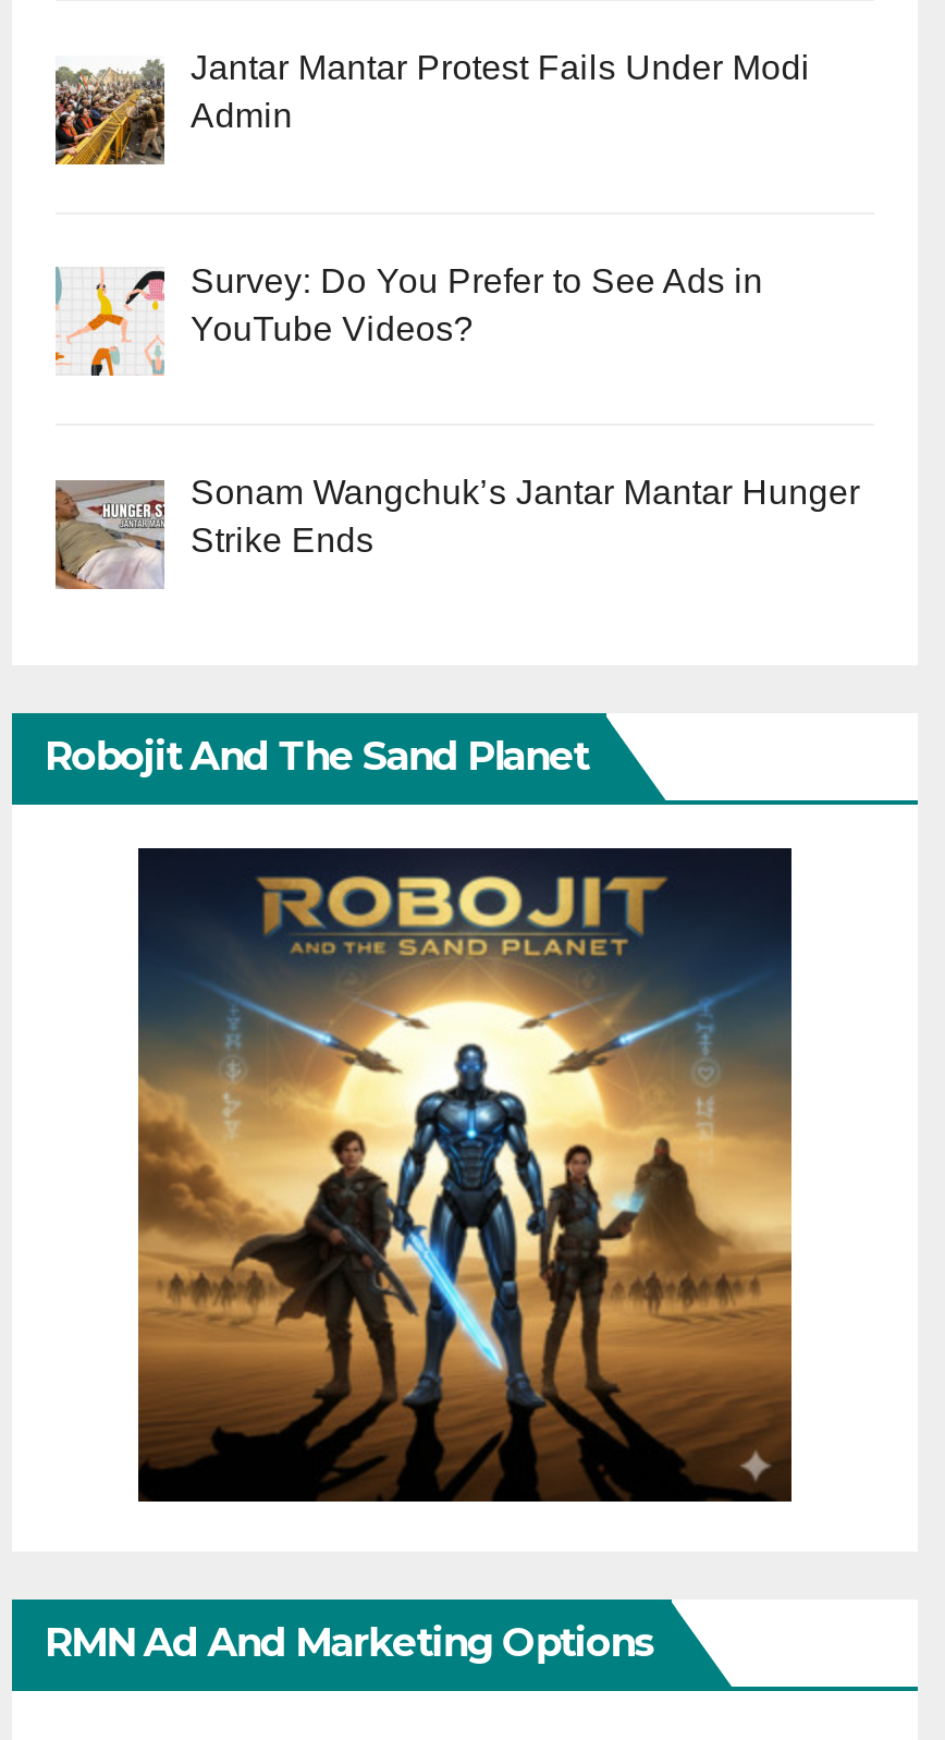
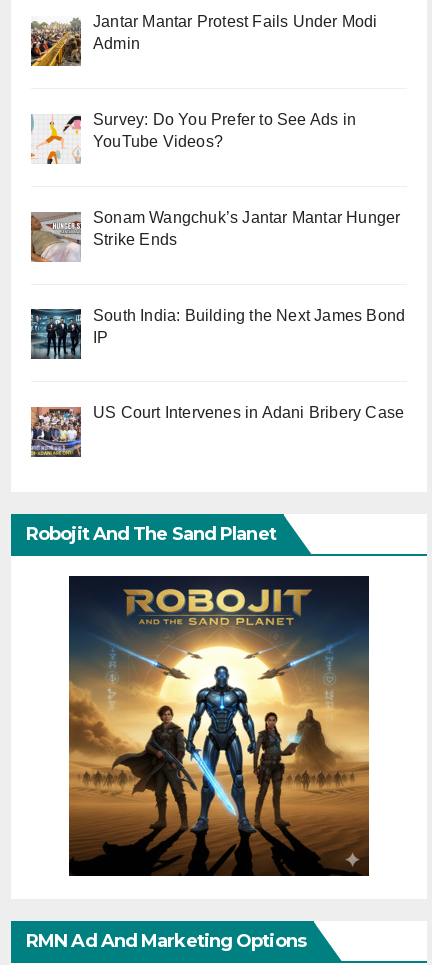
+ [image]
+ South India: Building the Next James Bond
+ IP

+ [image]
+ US Court Intervenes in Adani Bribery Case
